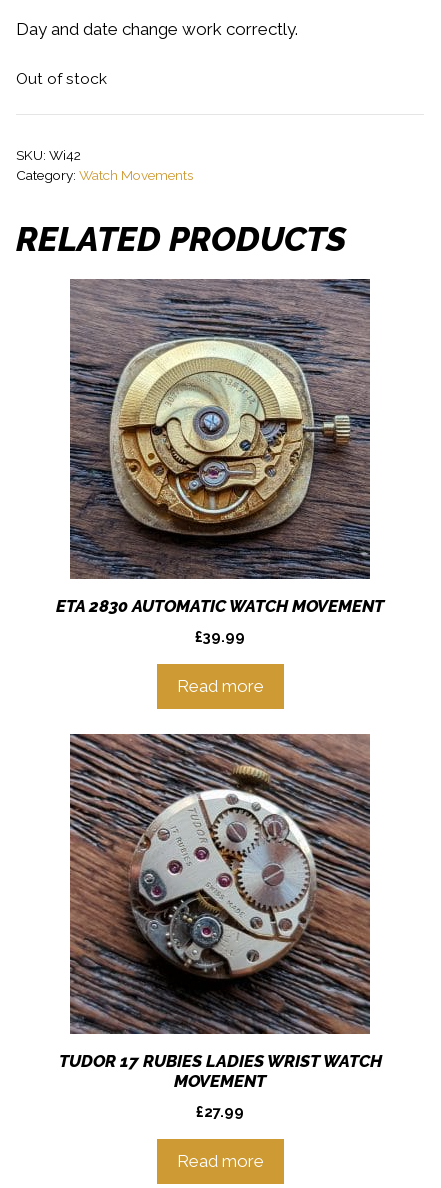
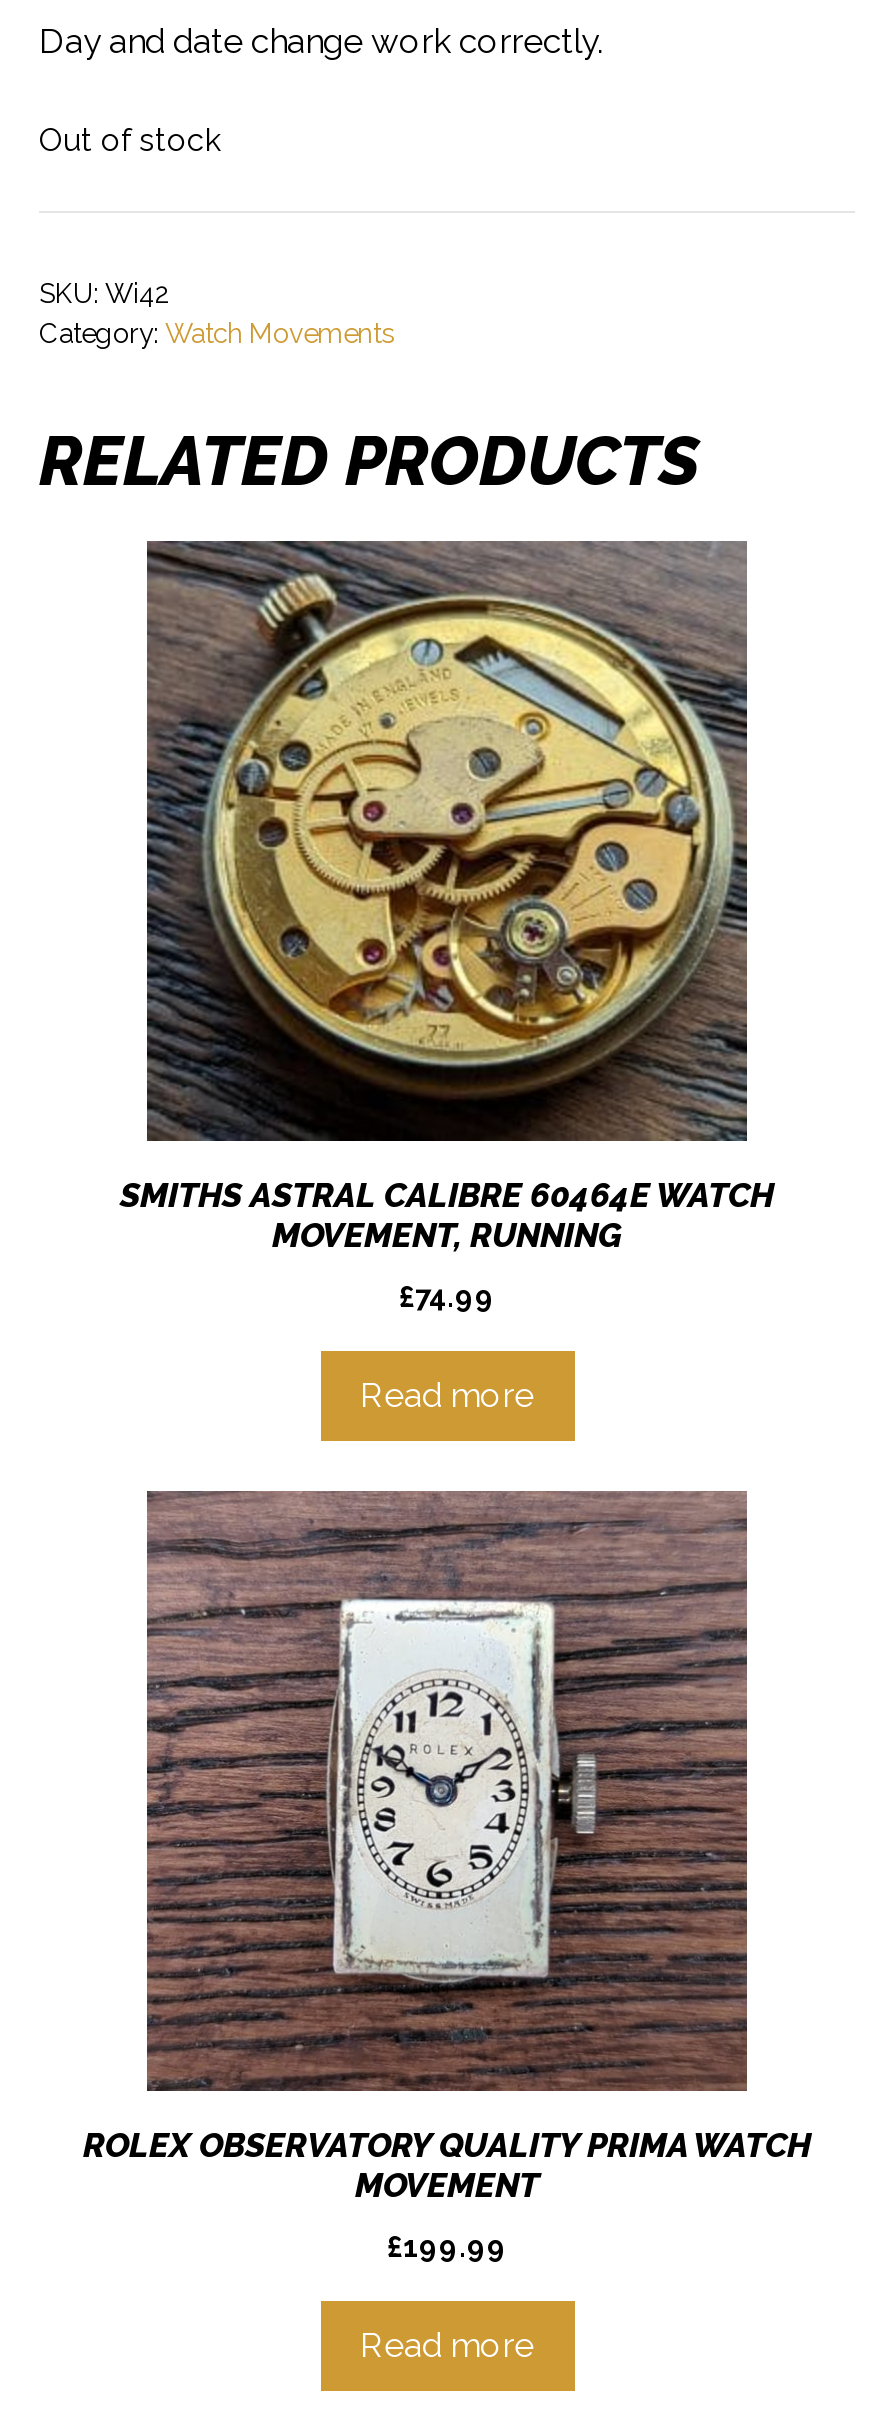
- [image]
- ETA 2830 AUTOMATIC WATCH MOVEMENT
+ [image]
+ SMITHS ASTRAL CALIBRE 60464E WATCH
+ MOVEMENT, RUNNING

- £39.99
+ £74.99

- [image]
- TUDOR 17 RUBIES LADIES WRIST WATCH
+ [image]
+ ROLEX OBSERVATORY QUALITY PRIMA WATCH

- £27.99
+ £199.99
